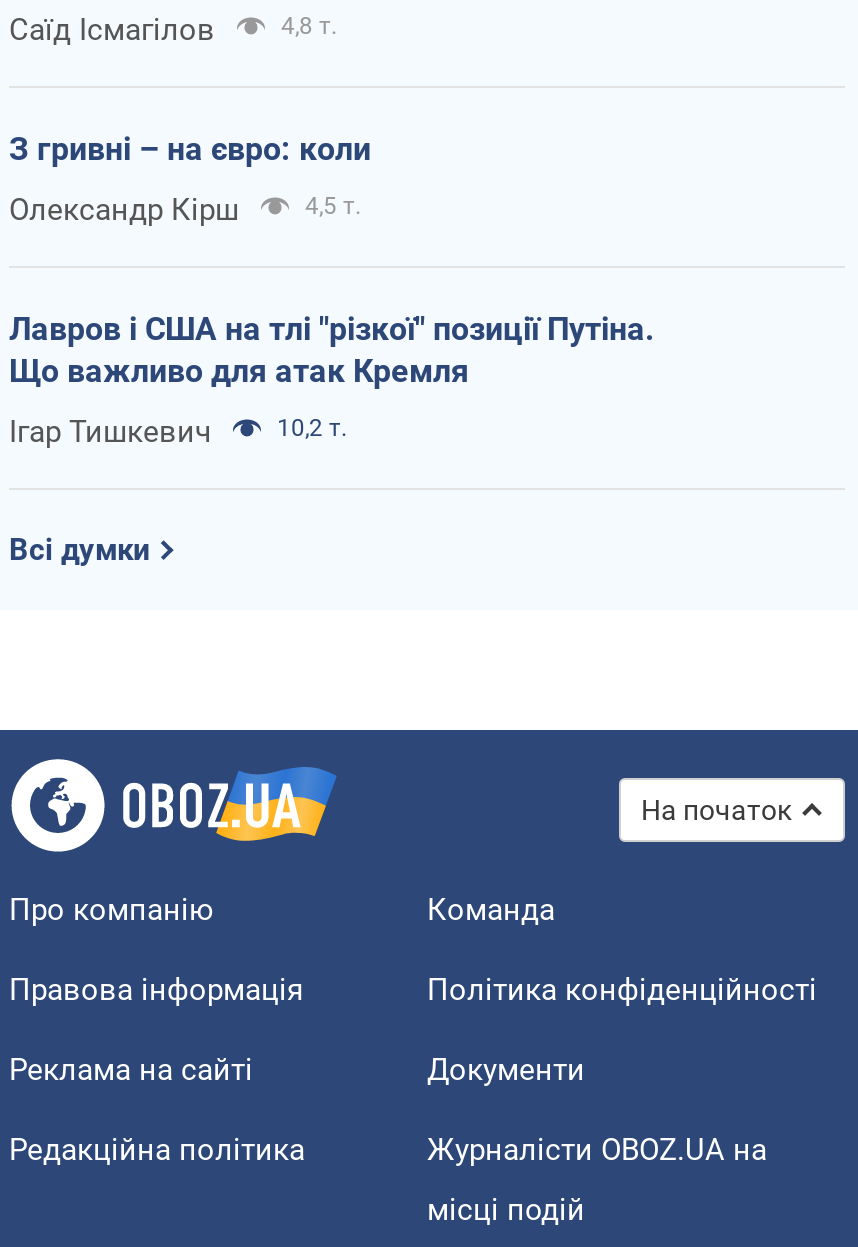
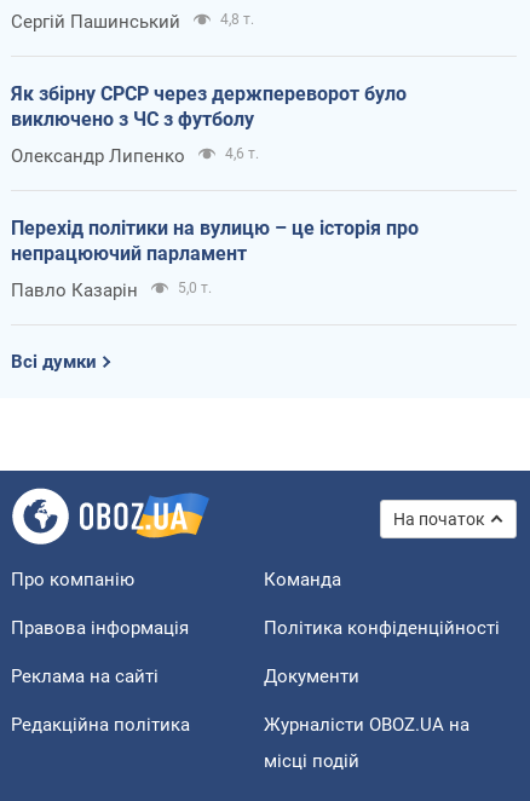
- Саїд Ісмагілов
+ Сергій Пашинський

- З гривні – на євро: коли
+ Як збірну СРСР через держпереворот було
+ виключено з ЧС з футболу

- Олександр Кірш
- 4,5 т.
+ Олександр Липенко
+ 4,6 т.

- Лавров і США на тлі "різкої" позиції Путіна.
- Що важливо для атак Кремля
+ Перехід політики на вулицю – це історія про
+ непрацюючий парламент

- Ігар Тишкевич
- 10,2 т.
+ Павло Казарін
+ 5,0 т.
